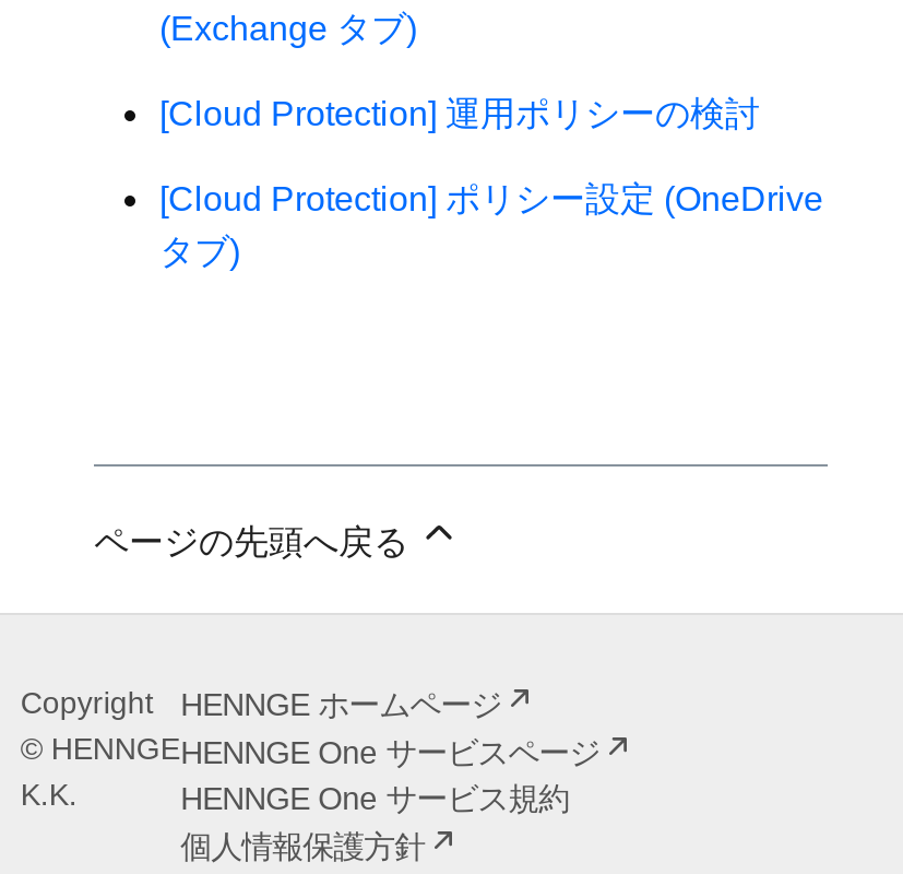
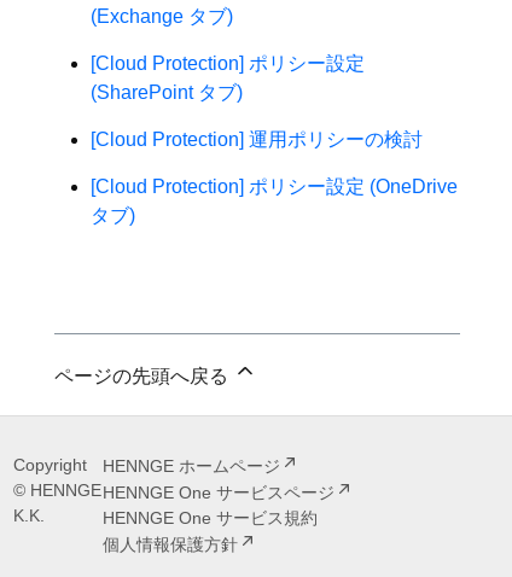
+ [Cloud Protection] ポリシー設定
+ (SharePoint タブ)
